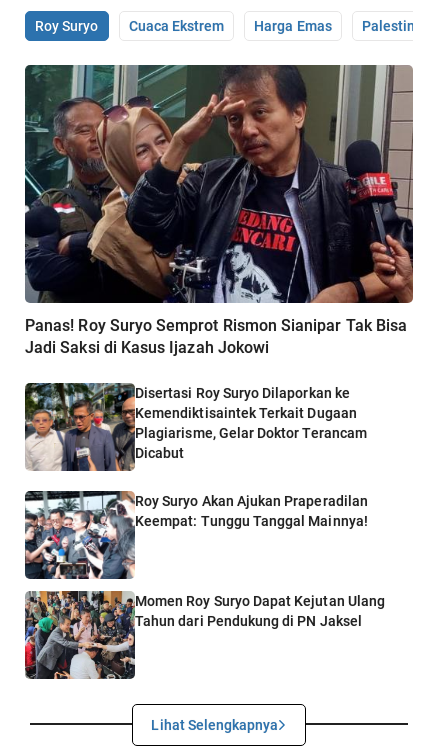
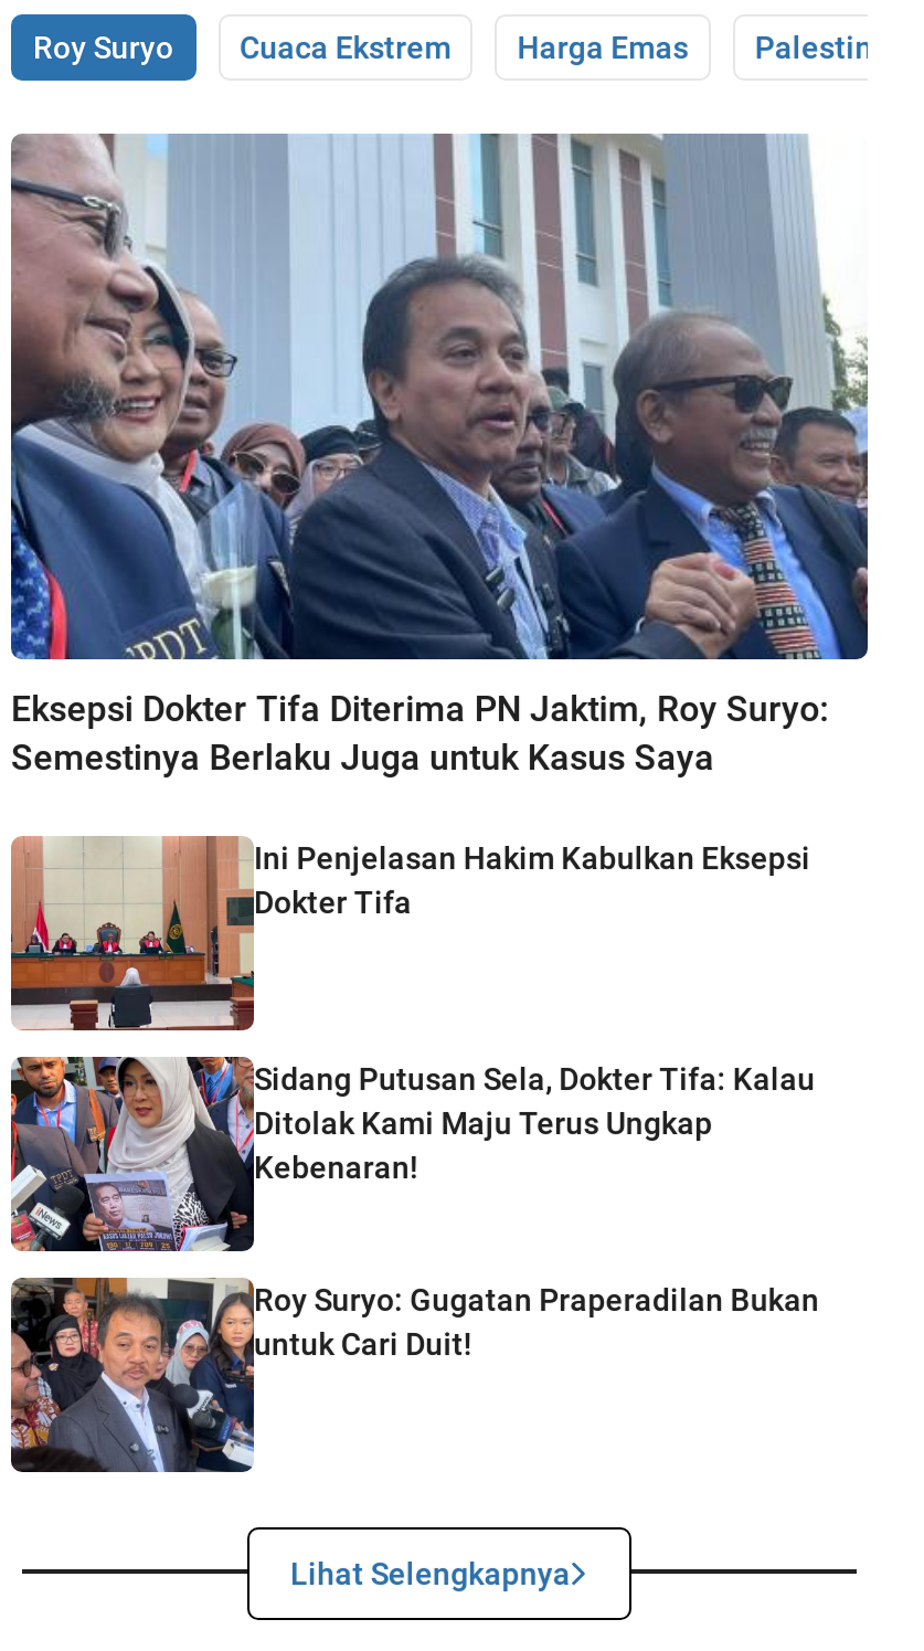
- [image]
- Panas! Roy Suryo Semprot Rismon Sianipar Tak Bisa
- Jadi Saksi di Kasus Ijazah Jokowi
+ [image]
+ Eksepsi Dokter Tifa Diterima PN Jaktim, Roy Suryo:
+ Semestinya Berlaku Juga untuk Kasus Saya

- [image]
- Disertasi Roy Suryo Dilaporkan ke
- Kemendiktisaintek Terkait Dugaan
- Plagiarisme, Gelar Doktor Terancam
- Dicabut
+ [image]
+ Ini Penjelasan Hakim Kabulkan Eksepsi
+ Dokter Tifa

- [image]
- Roy Suryo Akan Ajukan Praperadilan
- Keempat: Tunggu Tanggal Mainnya!
+ [image]
+ Sidang Putusan Sela, Dokter Tifa: Kalau
+ Ditolak Kami Maju Terus Ungkap
+ Kebenaran!

- [image]
- Momen Roy Suryo Dapat Kejutan Ulang
- Tahun dari Pendukung di PN Jaksel
+ [image]
+ Roy Suryo: Gugatan Praperadilan Bukan
+ untuk Cari Duit!
